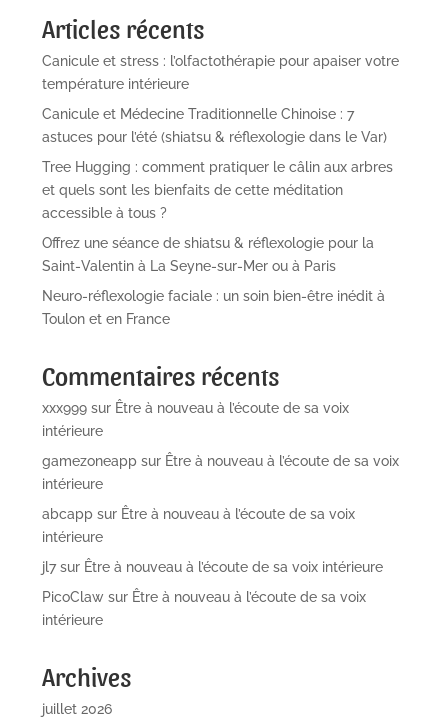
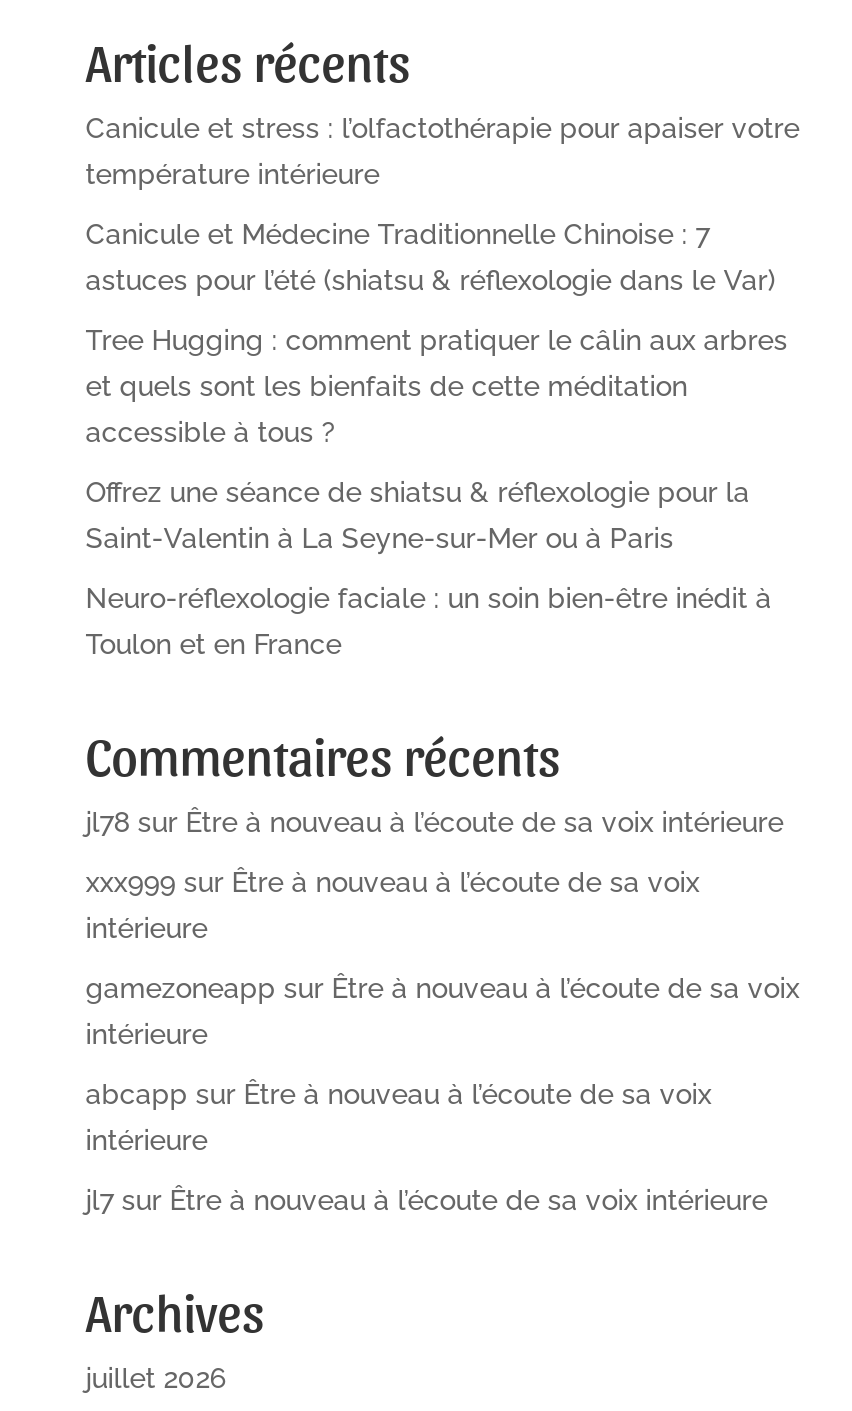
+ jl78 sur Être à nouveau à l’écoute de sa voix intérieure

moved down: xxx999 sur Être à nouveau à l’écoute de sa voix | intérieure | gamezoneapp sur Être à nouveau à l’écoute de sa voix | intérieure | abcapp sur Être à nouveau à l’écoute de sa voix | intérieure | jl7 sur Être à nouveau à l’écoute de sa voix intérieure

- PicoClaw sur Être à nouveau à l’écoute de sa voix
- intérieure
